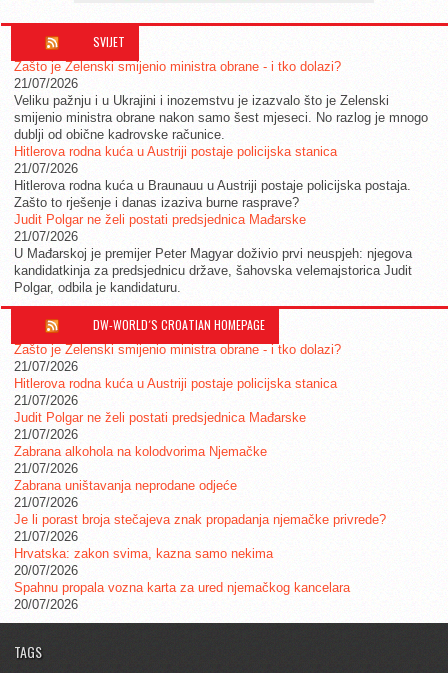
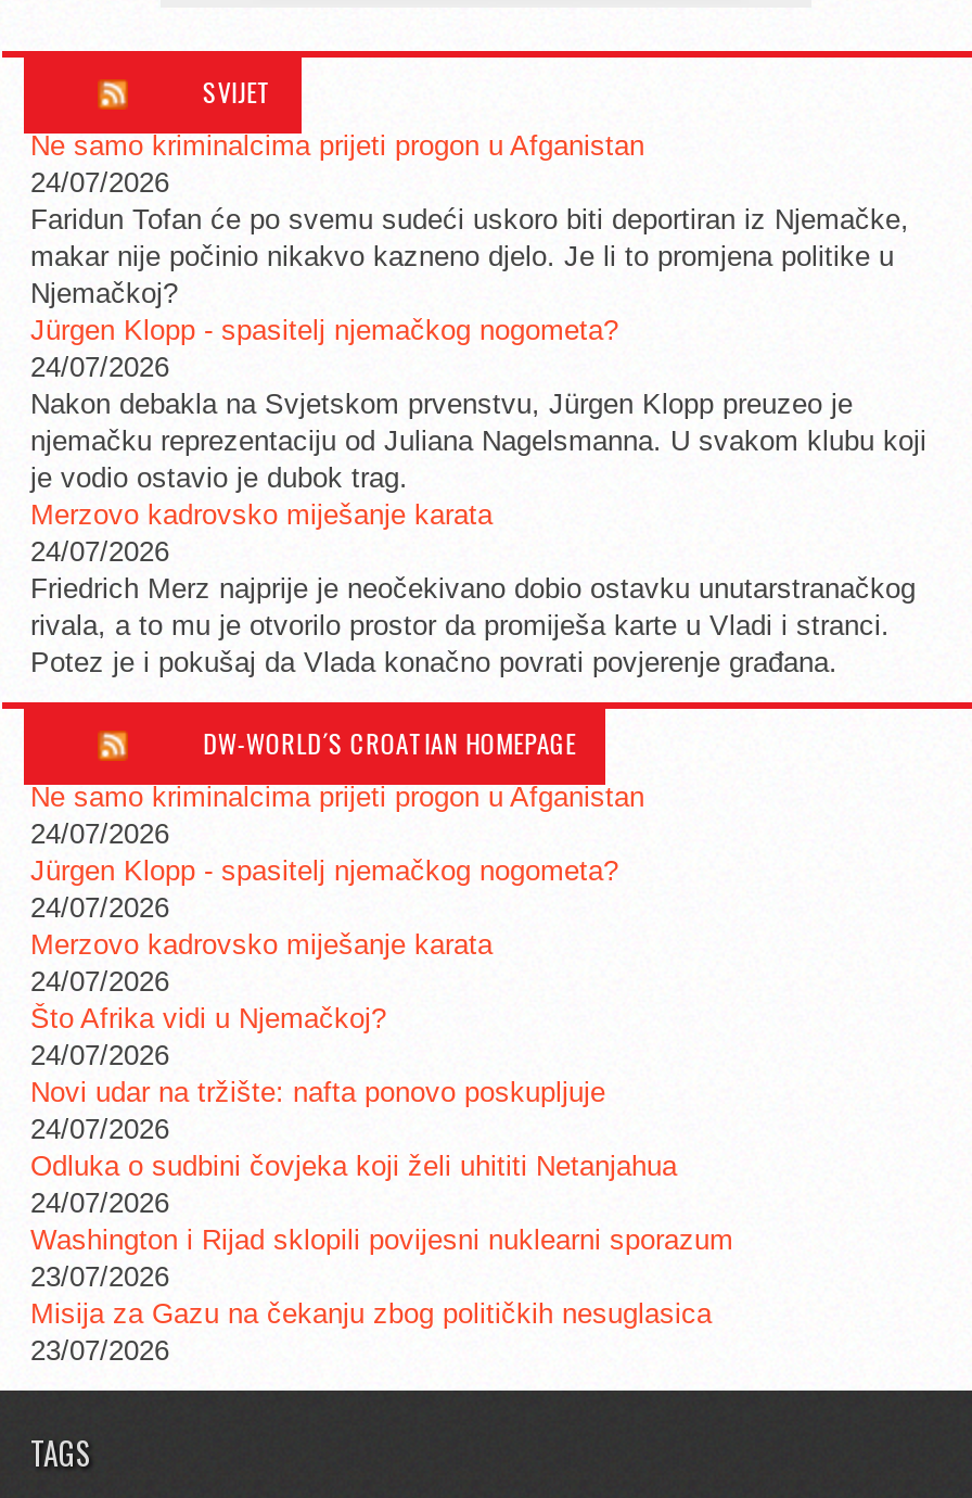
- Zašto je Zelenski smijenio ministra obrane - i tko dolazi?
- 21/07/2026
- Veliku pažnju i u Ukrajini i inozemstvu je izazvalo što je Zelenski
- smijenio ministra obrane nakon samo šest mjeseci. No razlog je mnogo
- dublji od obične kadrovske računice.
- Hitlerova rodna kuća u Austriji postaje policijska stanica
- 21/07/2026
- Hitlerova rodna kuća u Braunauu u Austriji postaje policijska postaja.
- Zašto to rješenje i danas izaziva burne rasprave?
- Judit Polgar ne želi postati predsjednica Mađarske
- 21/07/2026
- U Mađarskoj je premijer Peter Magyar doživio prvi neuspjeh: njegova
- kandidatkinja za predsjednicu države, šahovska velemajstorica Judit
- Polgar, odbila je kandidaturu.
+ Ne samo kriminalcima prijeti progon u Afganistan
+ 24/07/2026
+ Faridun Tofan će po svemu sudeći uskoro biti deportiran iz Njemačke,
+ makar nije počinio nikakvo kazneno djelo. Je li to promjena politike u
+ Njemačkoj?
+ Jürgen Klopp - spasitelj njemačkog nogometa?
+ 24/07/2026
+ Nakon debakla na Svjetskom prvenstvu, Jürgen Klopp preuzeo je
+ njemačku reprezentaciju od Juliana Nagelsmanna. U svakom klubu koji
+ je vodio ostavio je dubok trag.
+ Merzovo kadrovsko miješanje karata
+ 24/07/2026
+ Friedrich Merz najprije je neočekivano dobio ostavku unutarstranačkog
+ rivala, a to mu je otvorilo prostor da promiješa karte u Vladi i stranci.
+ Potez je i pokušaj da Vlada konačno povrati povjerenje građana.

- Zašto je Zelenski smijenio ministra obrane - i tko dolazi?
- 21/07/2026
- Hitlerova rodna kuća u Austriji postaje policijska stanica
- 21/07/2026
- Judit Polgar ne želi postati predsjednica Mađarske
- 21/07/2026
- Zabrana alkohola na kolodvorima Njemačke
- 21/07/2026
- Zabrana uništavanja neprodane odjeće
- 21/07/2026
- Je li porast broja stečajeva znak propadanja njemačke privrede?
- 21/07/2026
- Hrvatska: zakon svima, kazna samo nekima
- 20/07/2026
- Spahnu propala vozna karta za ured njemačkog kancelara
- 20/07/2026
+ Ne samo kriminalcima prijeti progon u Afganistan
+ 24/07/2026
+ Jürgen Klopp - spasitelj njemačkog nogometa?
+ 24/07/2026
+ Merzovo kadrovsko miješanje karata
+ 24/07/2026
+ Što Afrika vidi u Njemačkoj?
+ 24/07/2026
+ Novi udar na tržište: nafta ponovo poskupljuje
+ 24/07/2026
+ Odluka o sudbini čovjeka koji želi uhititi Netanjahua
+ 24/07/2026
+ Washington i Rijad sklopili povijesni nuklearni sporazum
+ 23/07/2026
+ Misija za Gazu na čekanju zbog političkih nesuglasica
+ 23/07/2026
